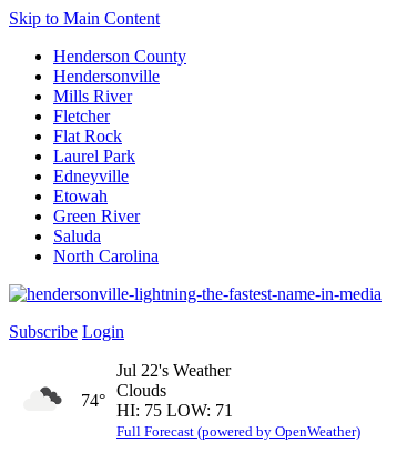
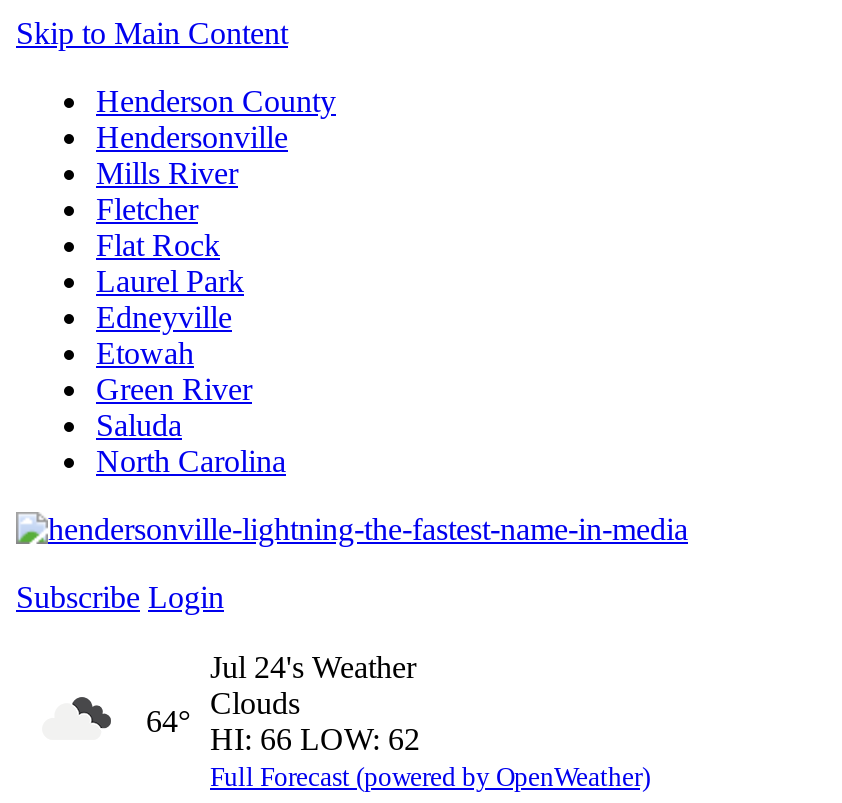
- Jul 22's Weather
+ Jul 24's Weather

- 74°
+ 64°

- HI: 75 LOW: 71
+ HI: 66 LOW: 62
